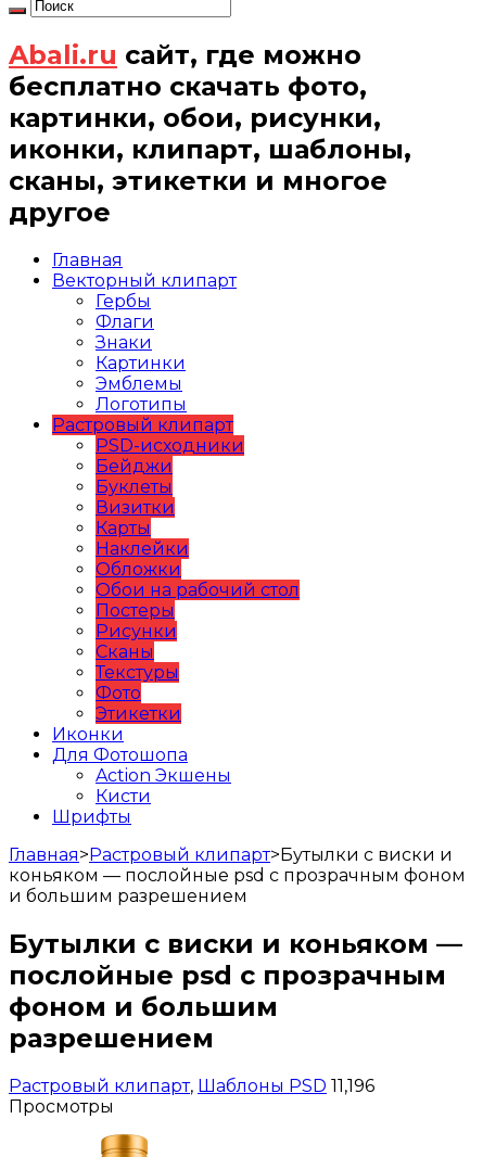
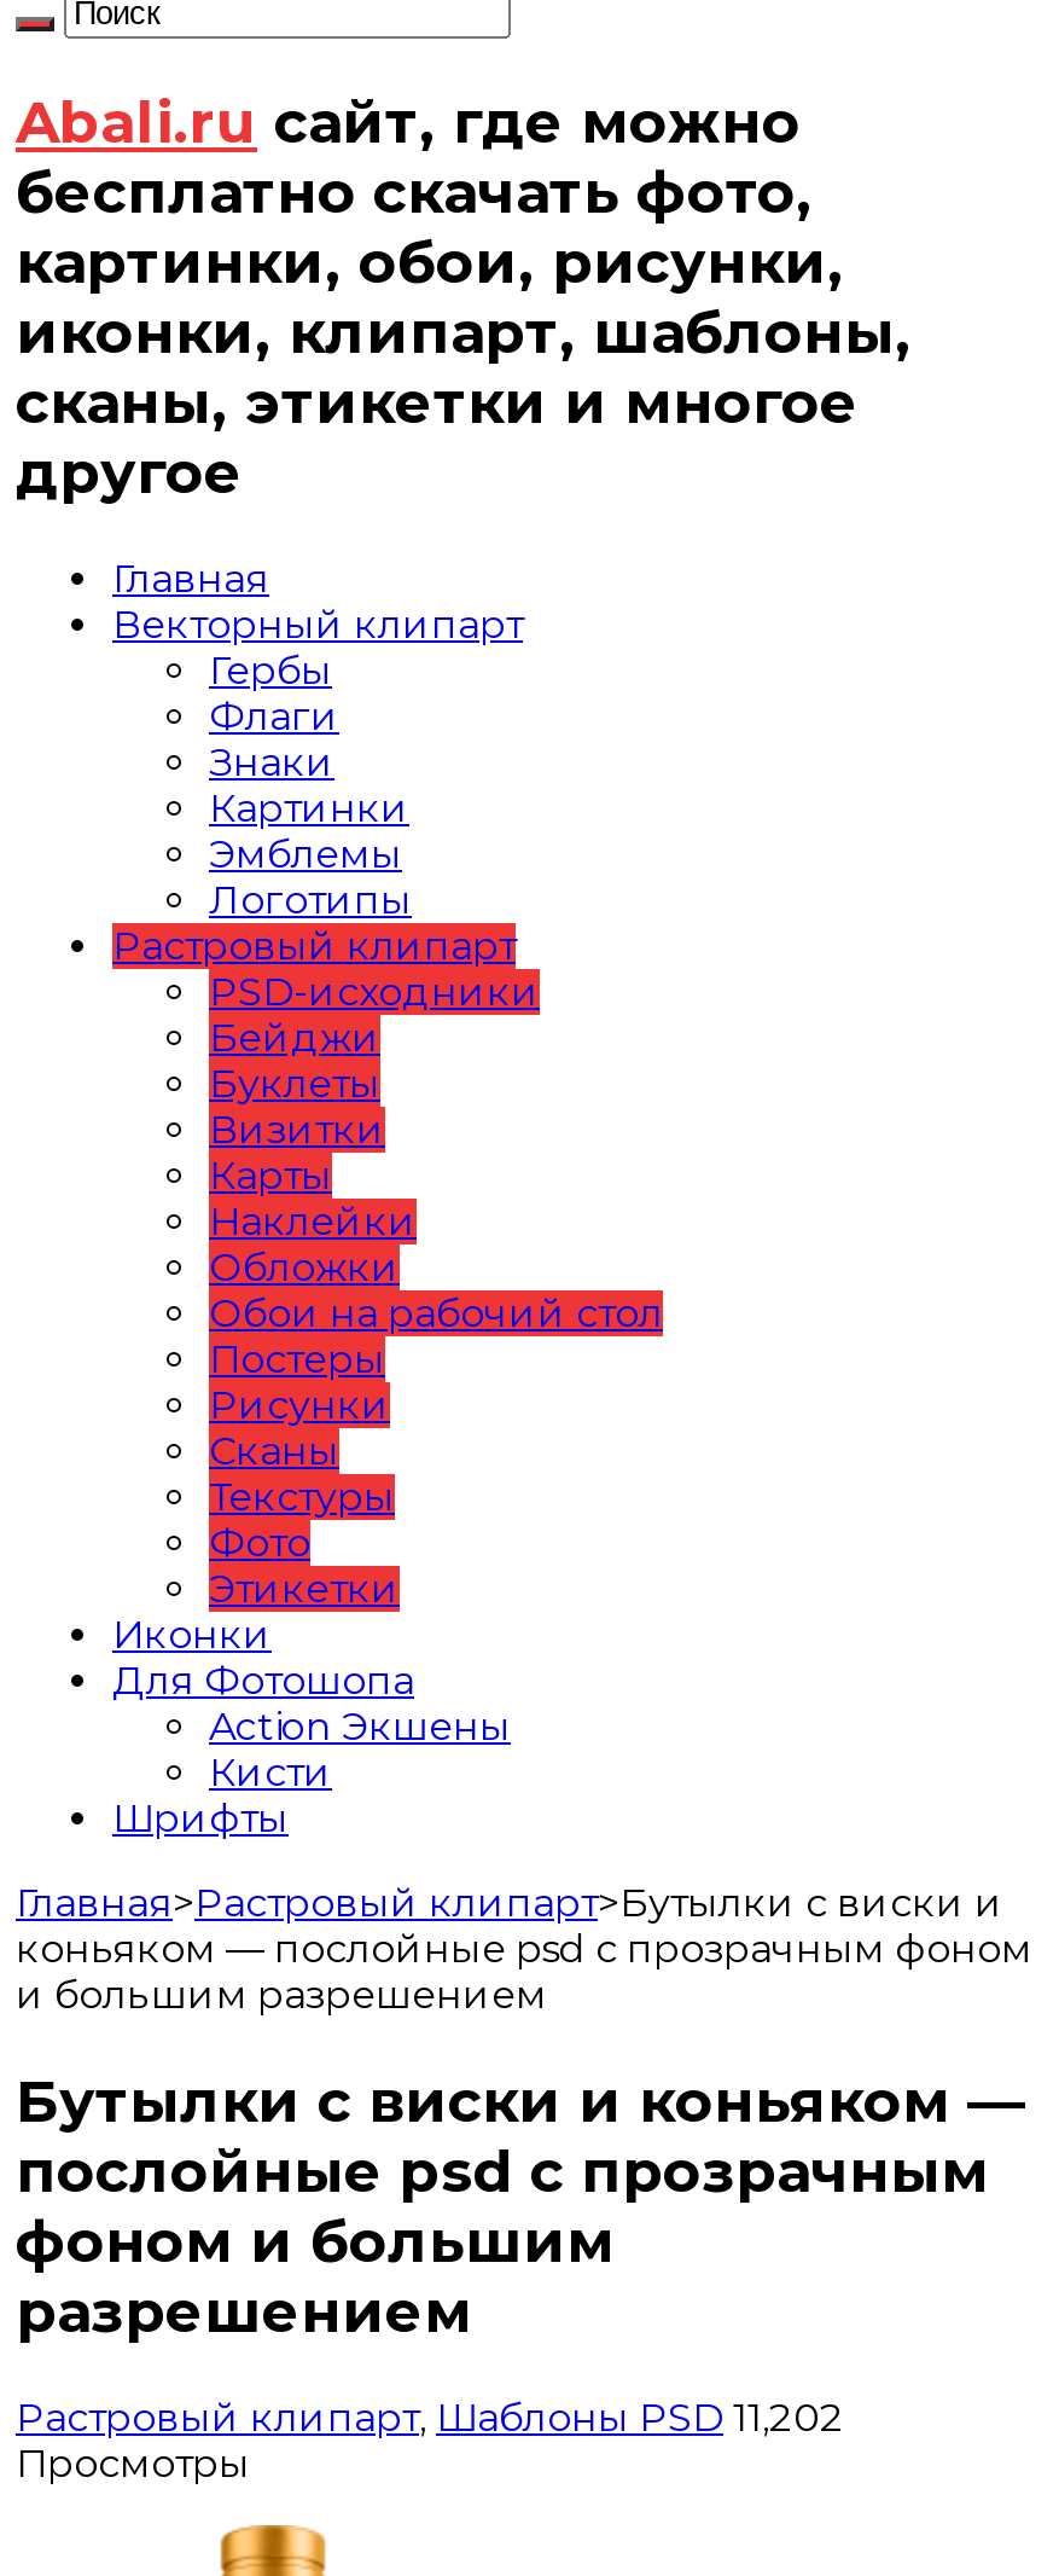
- Растровый клипарт, Шаблоны PSD 11,196
+ Растровый клипарт, Шаблоны PSD 11,202
